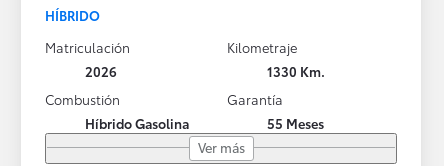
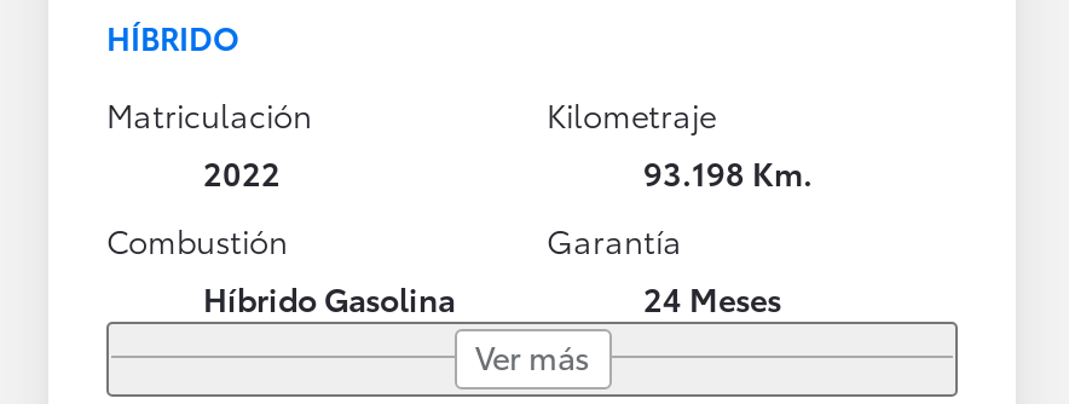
- 2026
+ 2022

- 1330 Km.
+ 93.198 Km.

- 55 Meses
+ 24 Meses
